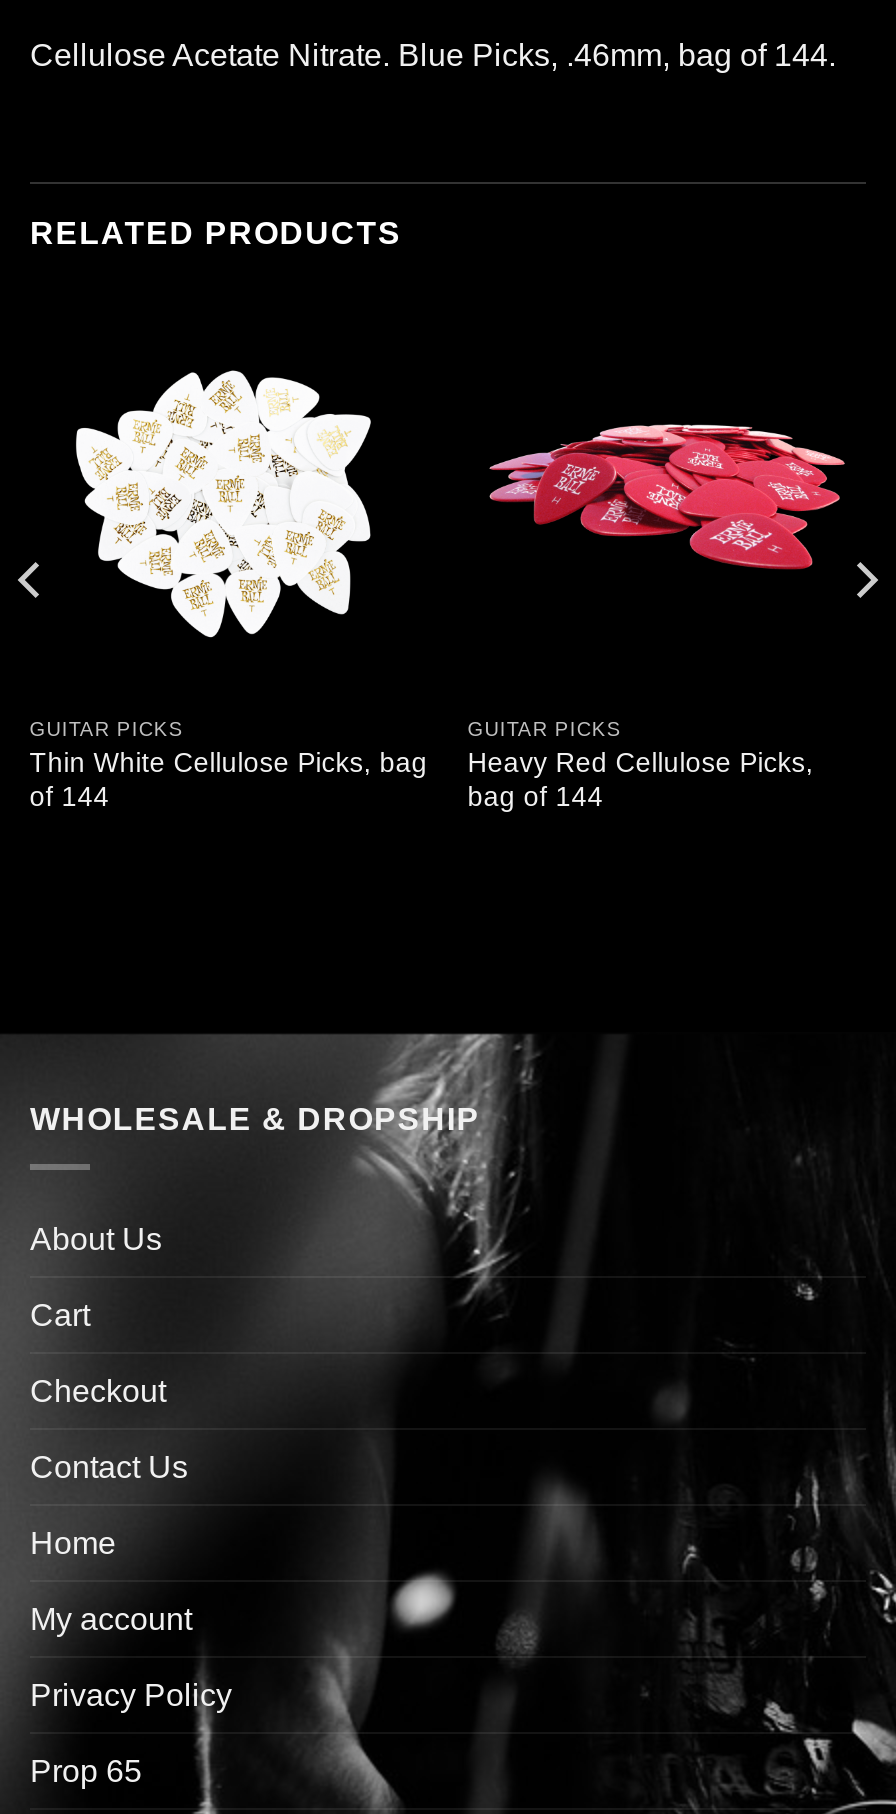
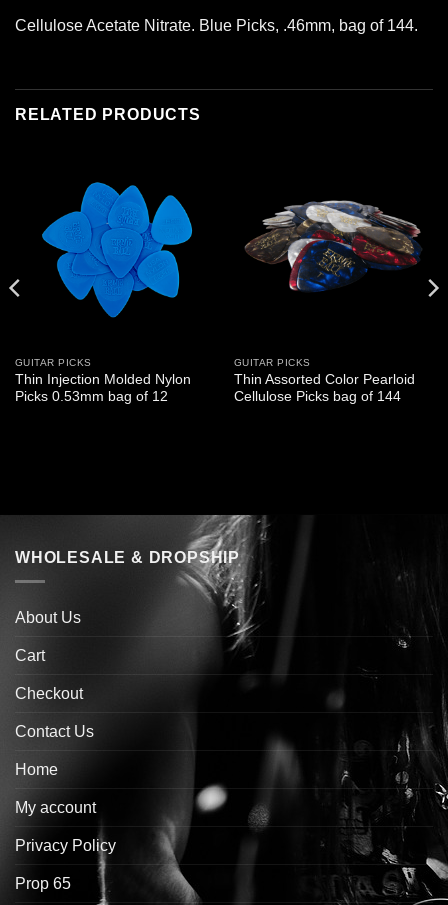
- [image]
+ [image]

- [image]
+ [image]

- Thin White Cellulose Picks, bag
- of 144
+ Thin Injection Molded Nylon
+ Picks 0.53mm bag of 12

- Heavy Red Cellulose Picks,
- bag of 144
+ Thin Assorted Color Pearloid
+ Cellulose Picks bag of 144
